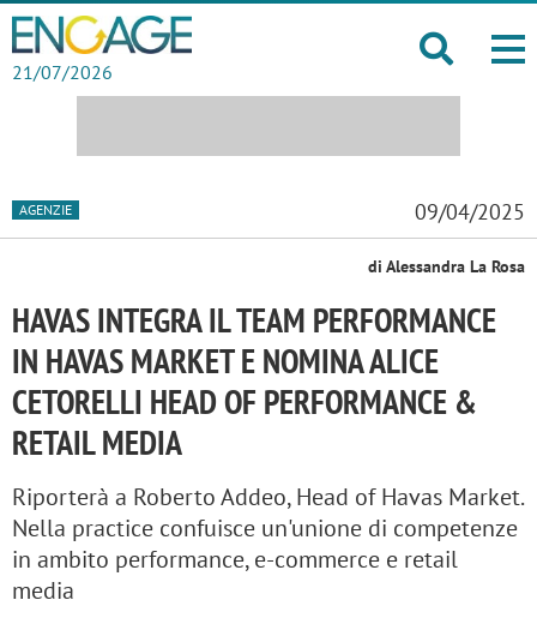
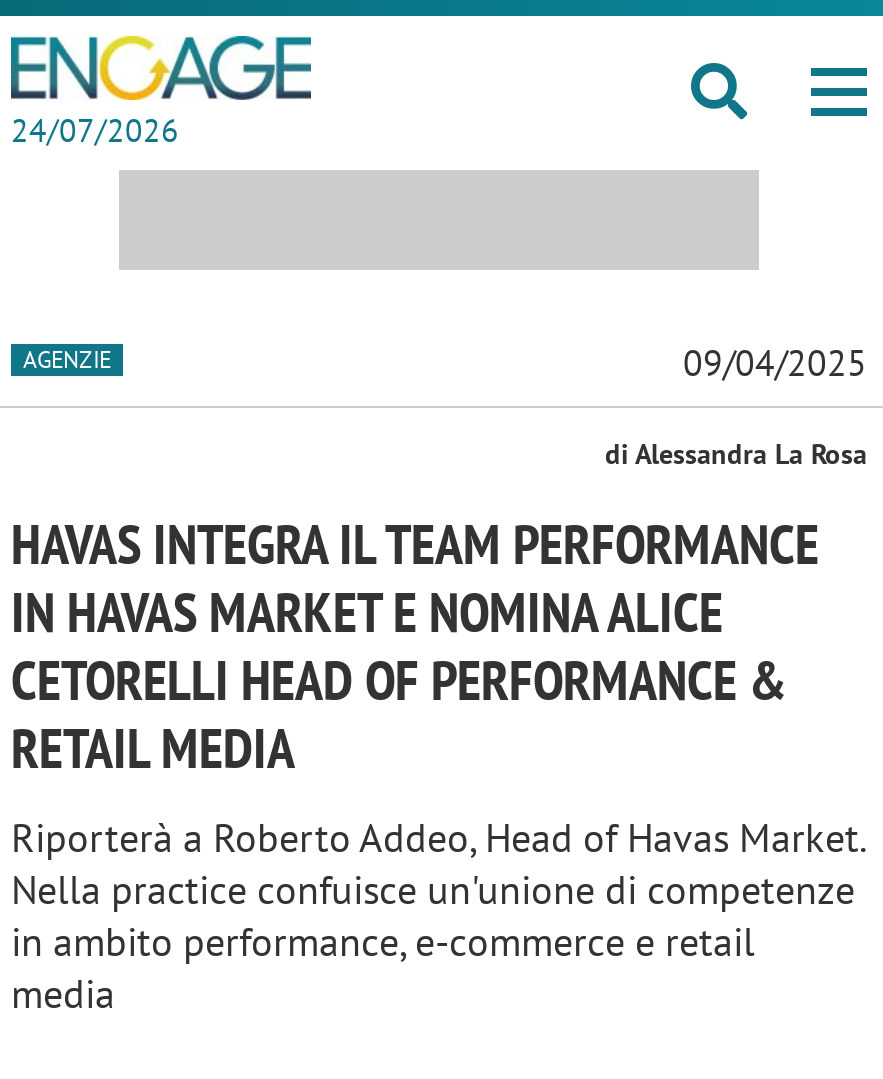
- 21/07/2026
+ 24/07/2026
